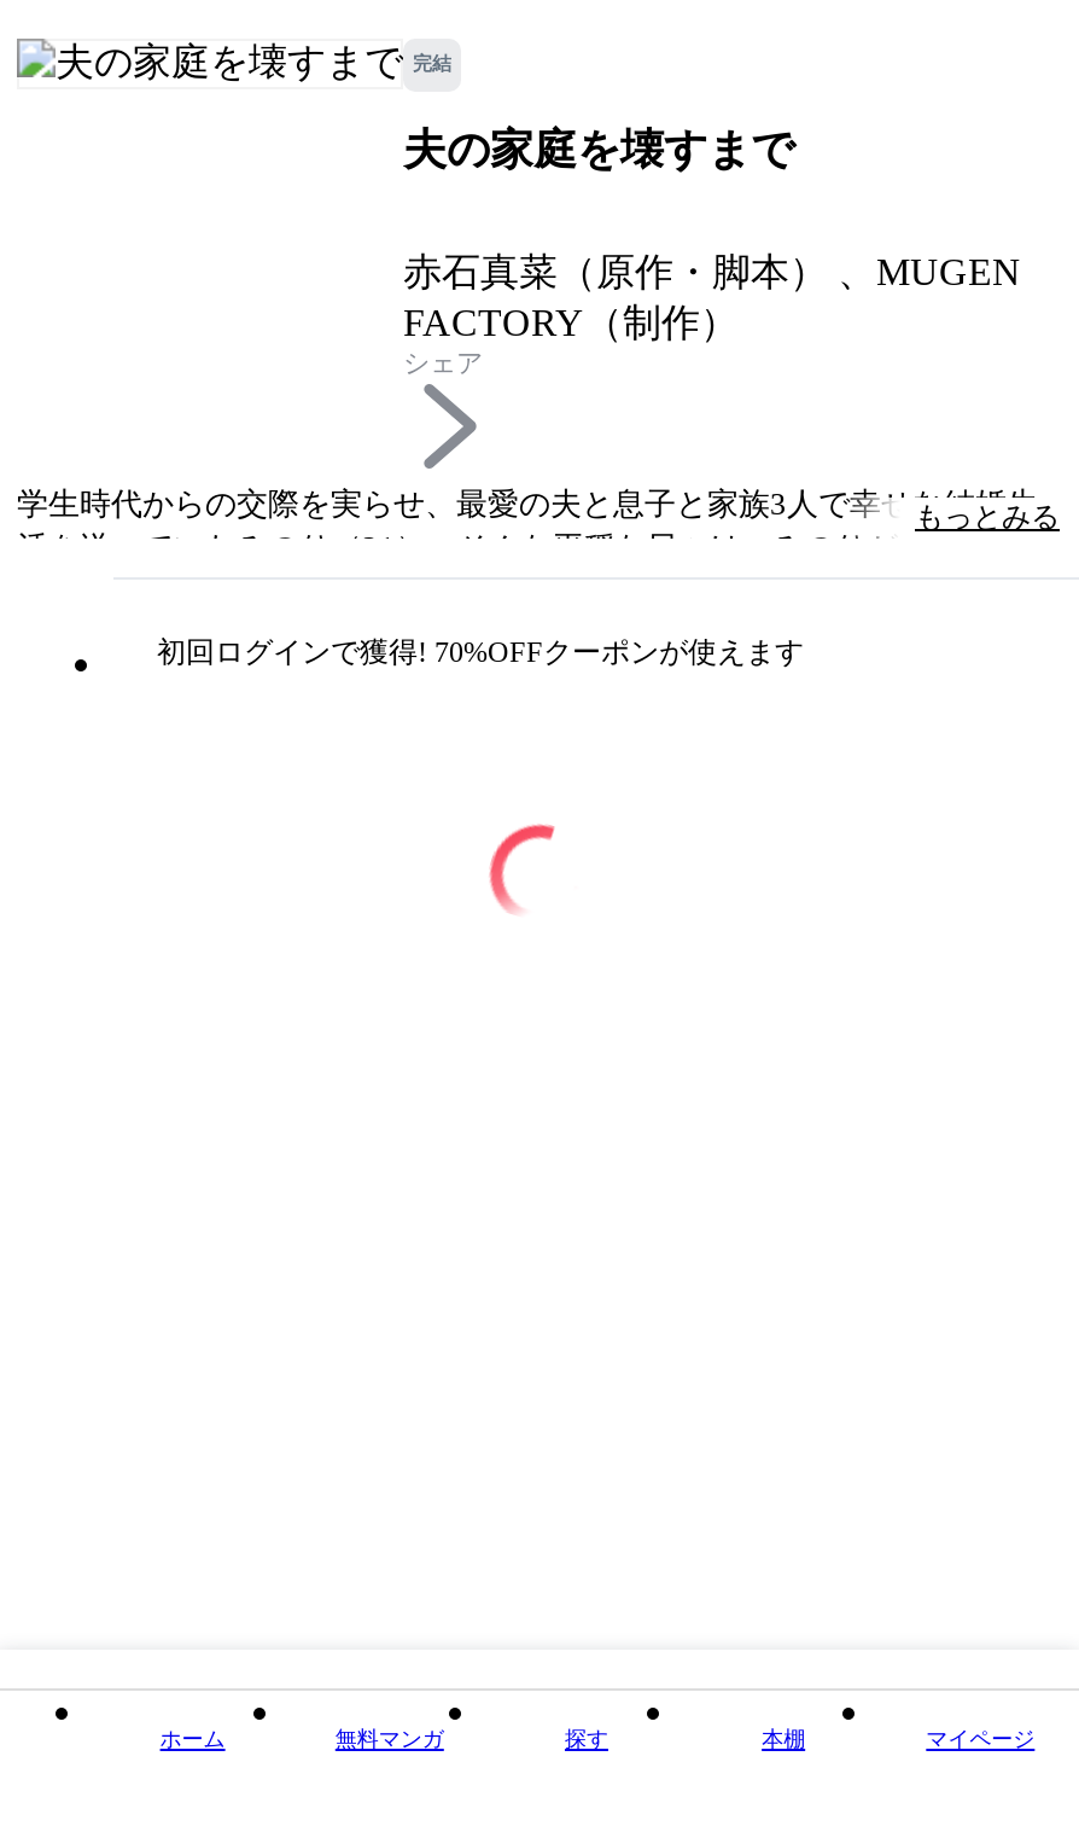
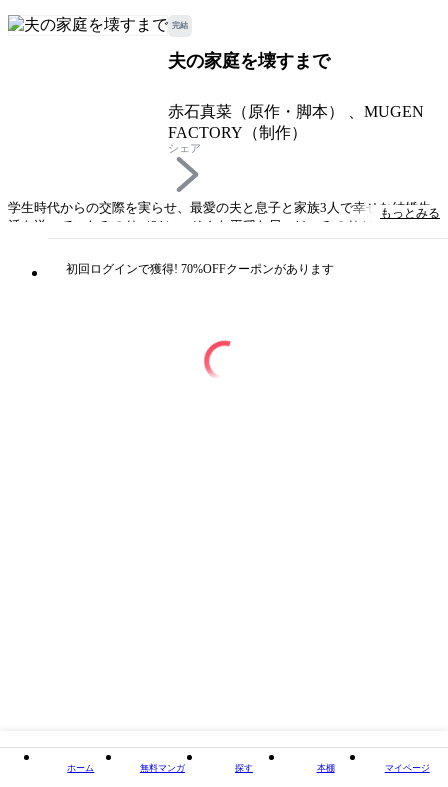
- 初回ログインで獲得! 70%OFFクーポンが使えます
+ 初回ログインで獲得! 70%OFFクーポンがあります
